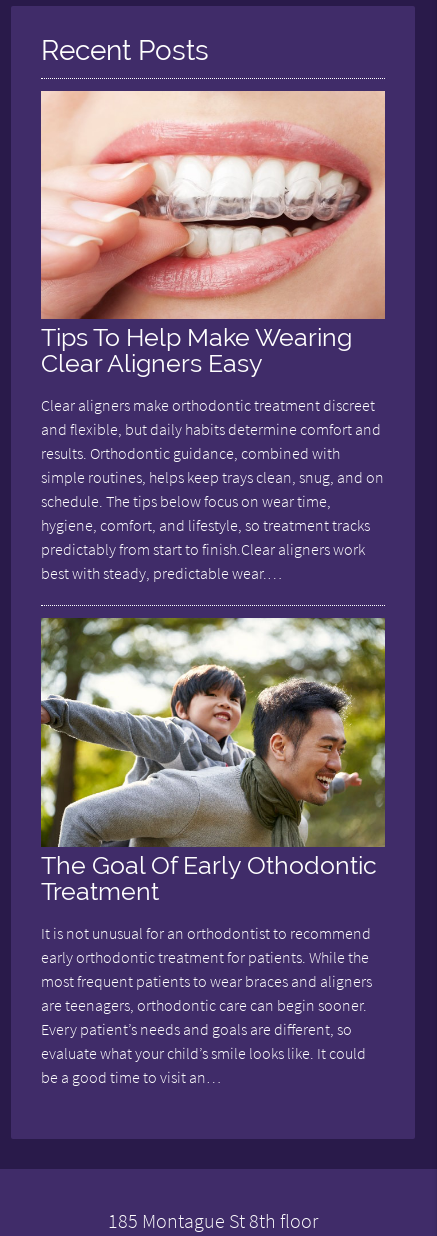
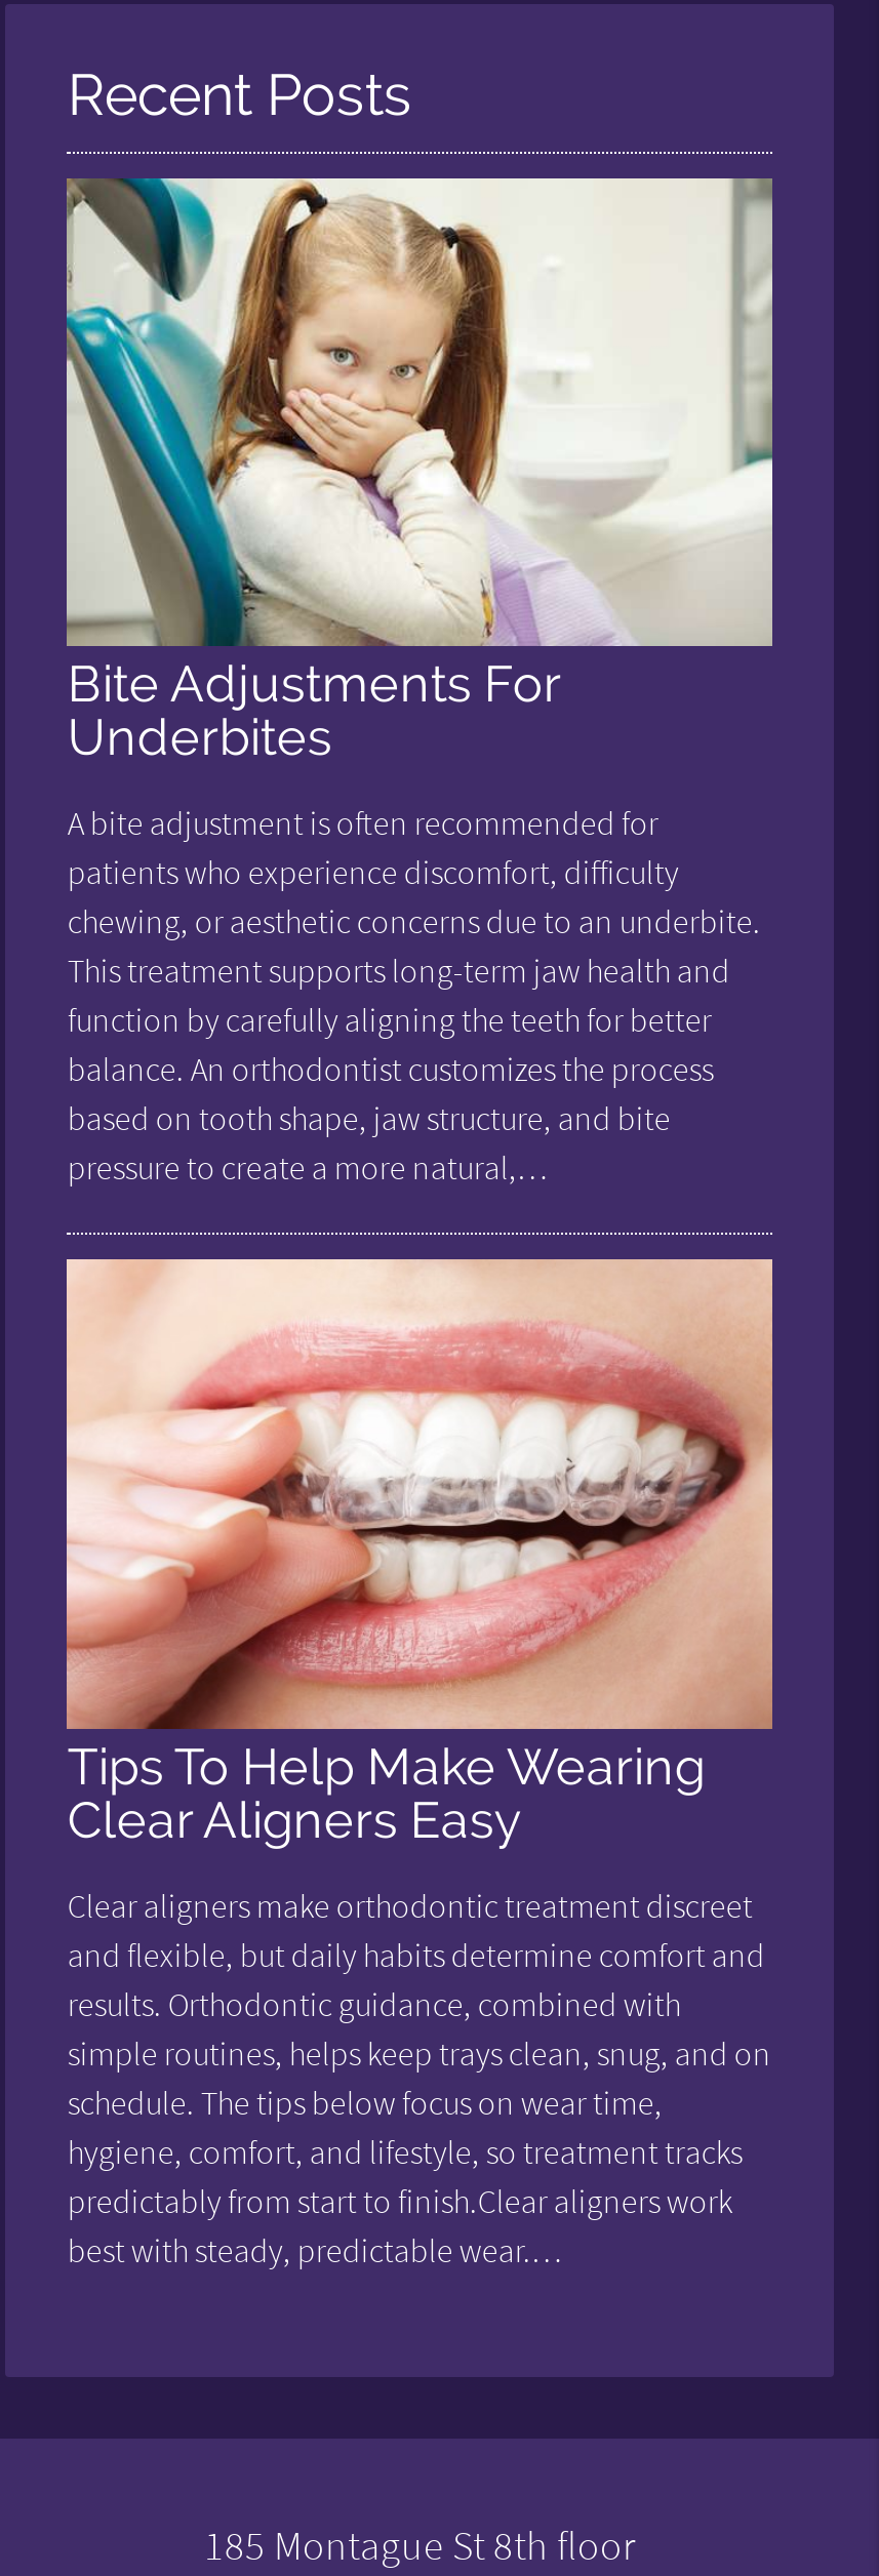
+ [image]
+ Bite Adjustments For
+ Underbites
+ A bite adjustment is often recommended for
+ patients who experience discomfort, difficulty
+ chewing, or aesthetic concerns due to an underbite.
+ This treatment supports long-term jaw health and
+ function by carefully aligning the teeth for better
+ balance. An orthodontist customizes the process
+ based on tooth shape, jaw structure, and bite
+ pressure to create a more natural,…

moved down: [image] | Tips To Help Make Wearing | Clear Aligners Easy | ... | predictably from start to finish.Clear aligners work | best with steady, predictable wear.…

- [image]
- The Goal Of Early Othodontic
- Treatment
- It is not unusual for an orthodontist to recommend
- early orthodontic treatment for patients. While the
- most frequent patients to wear braces and aligners
- are teenagers, orthodontic care can begin sooner.
- Every patient’s needs and goals are different, so
- evaluate what your child’s smile looks like. It could
- be a good time to visit an…
